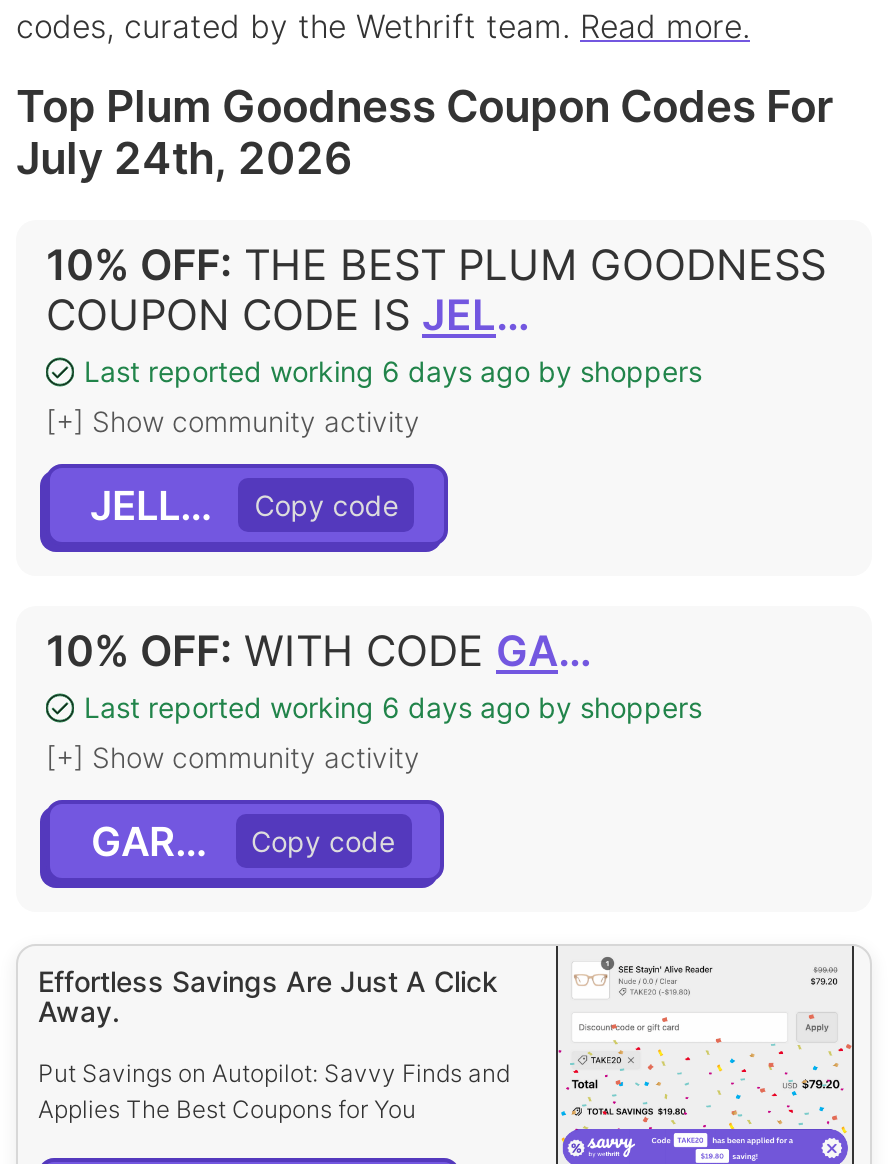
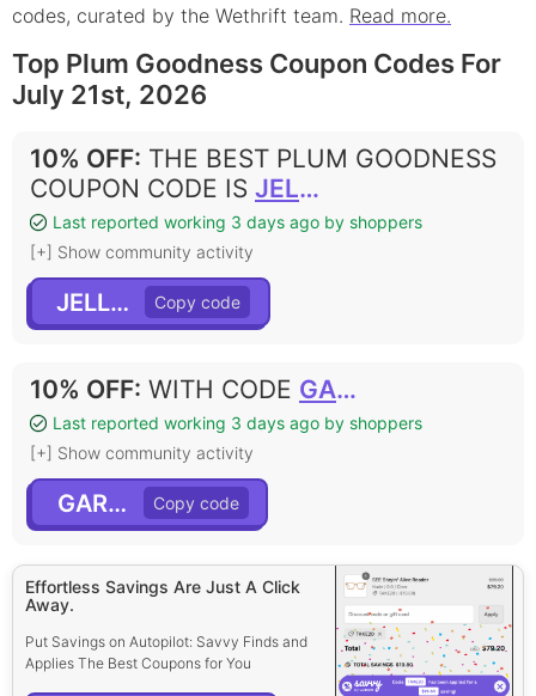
- July 24th, 2026
+ July 21st, 2026

- Last reported working 6 days ago by shoppers
+ Last reported working 3 days ago by shoppers

- Last reported working 6 days ago by shoppers
+ Last reported working 3 days ago by shoppers
